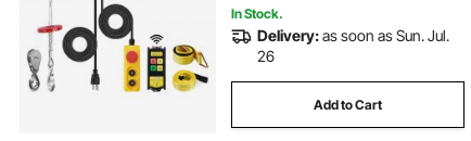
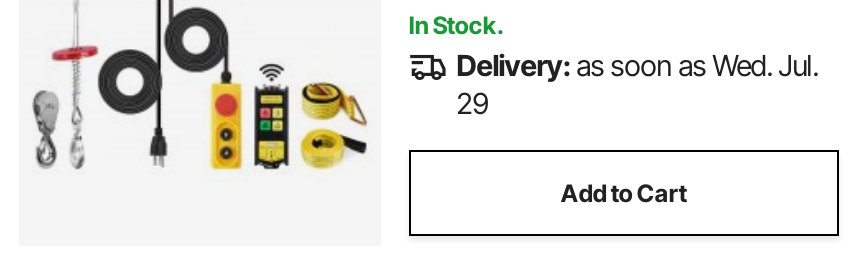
- Delivery: as soon as Sun. Jul.
+ Delivery: as soon as Wed. Jul.

- 26
+ 29
